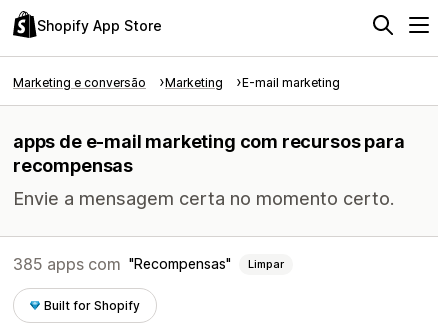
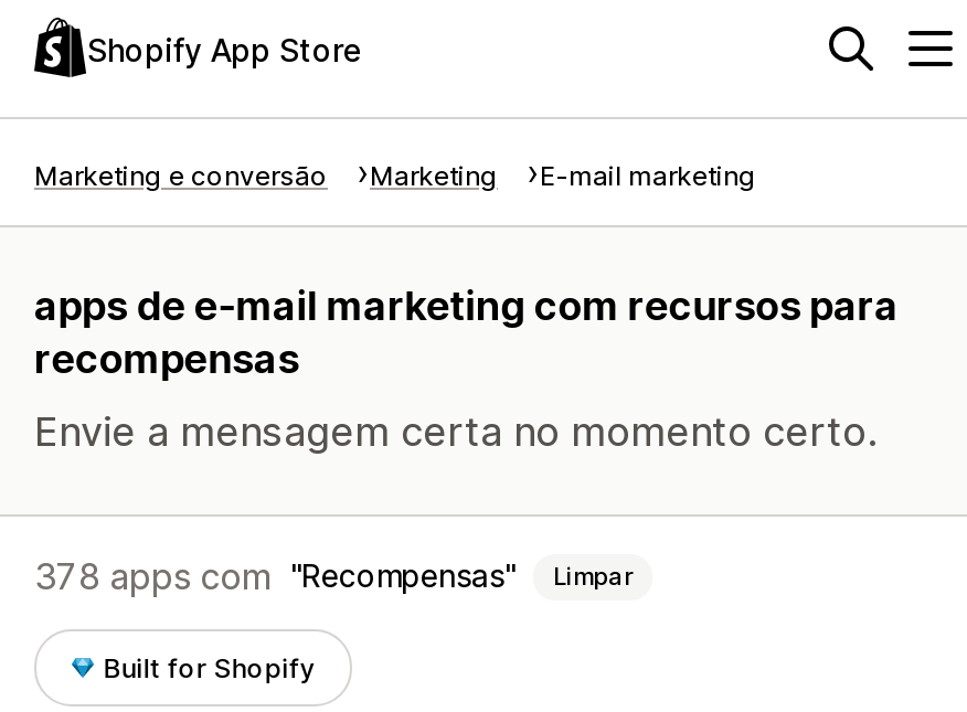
- 385 apps com Recompensas Limpar
+ 378 apps com Recompensas Limpar
